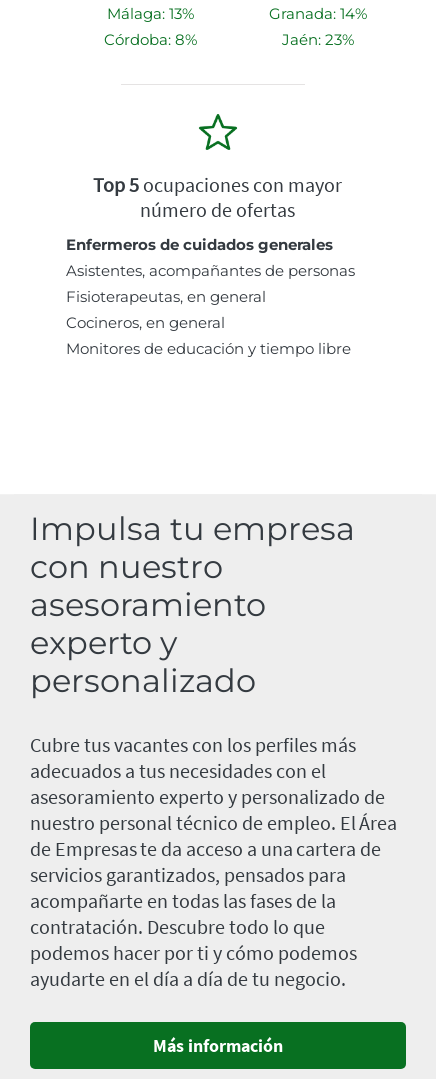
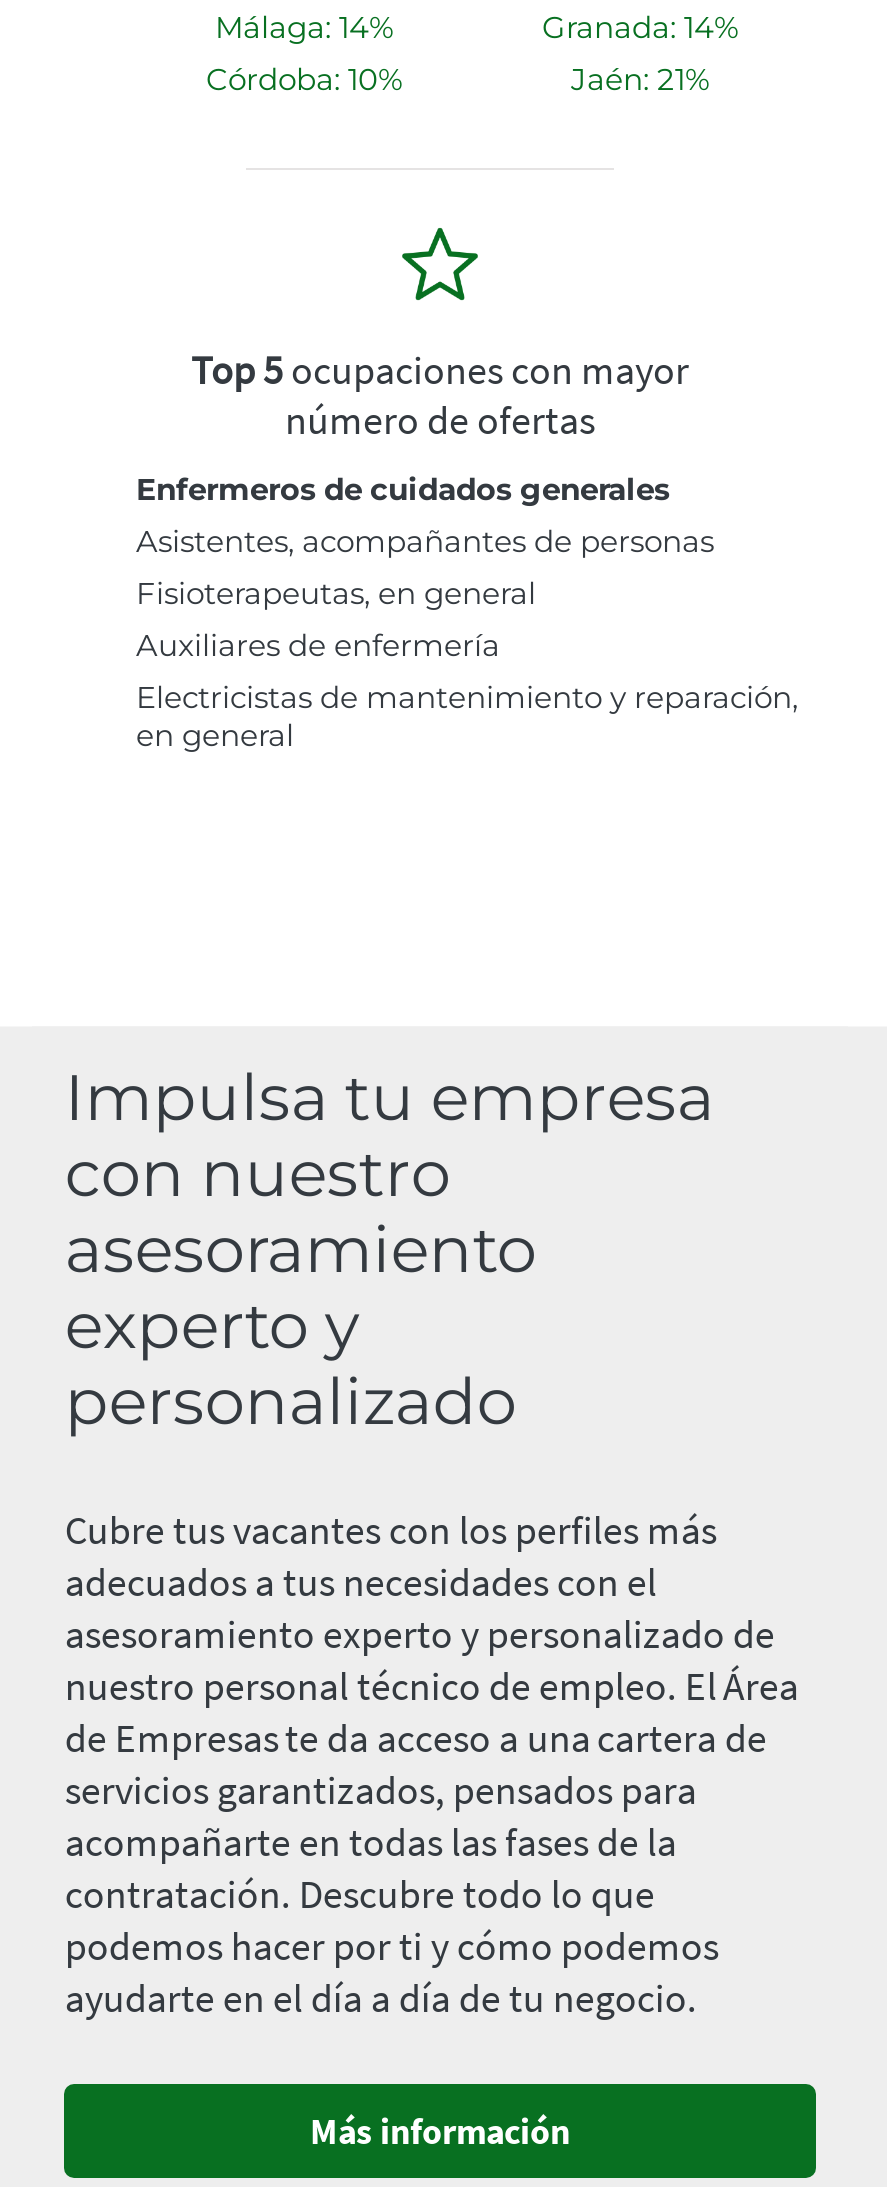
- Málaga: 13%
+ Málaga: 14%

- Córdoba: 8%
+ Córdoba: 10%

- Jaén: 23%
+ Jaén: 21%

- Cocineros, en general
- Monitores de educación y tiempo libre
+ Auxiliares de enfermería
+ Electricistas de mantenimiento y reparación,
+ en general
